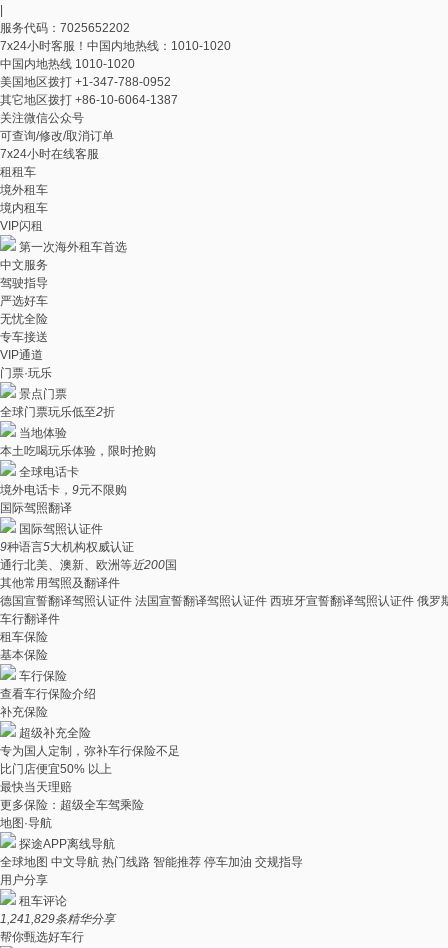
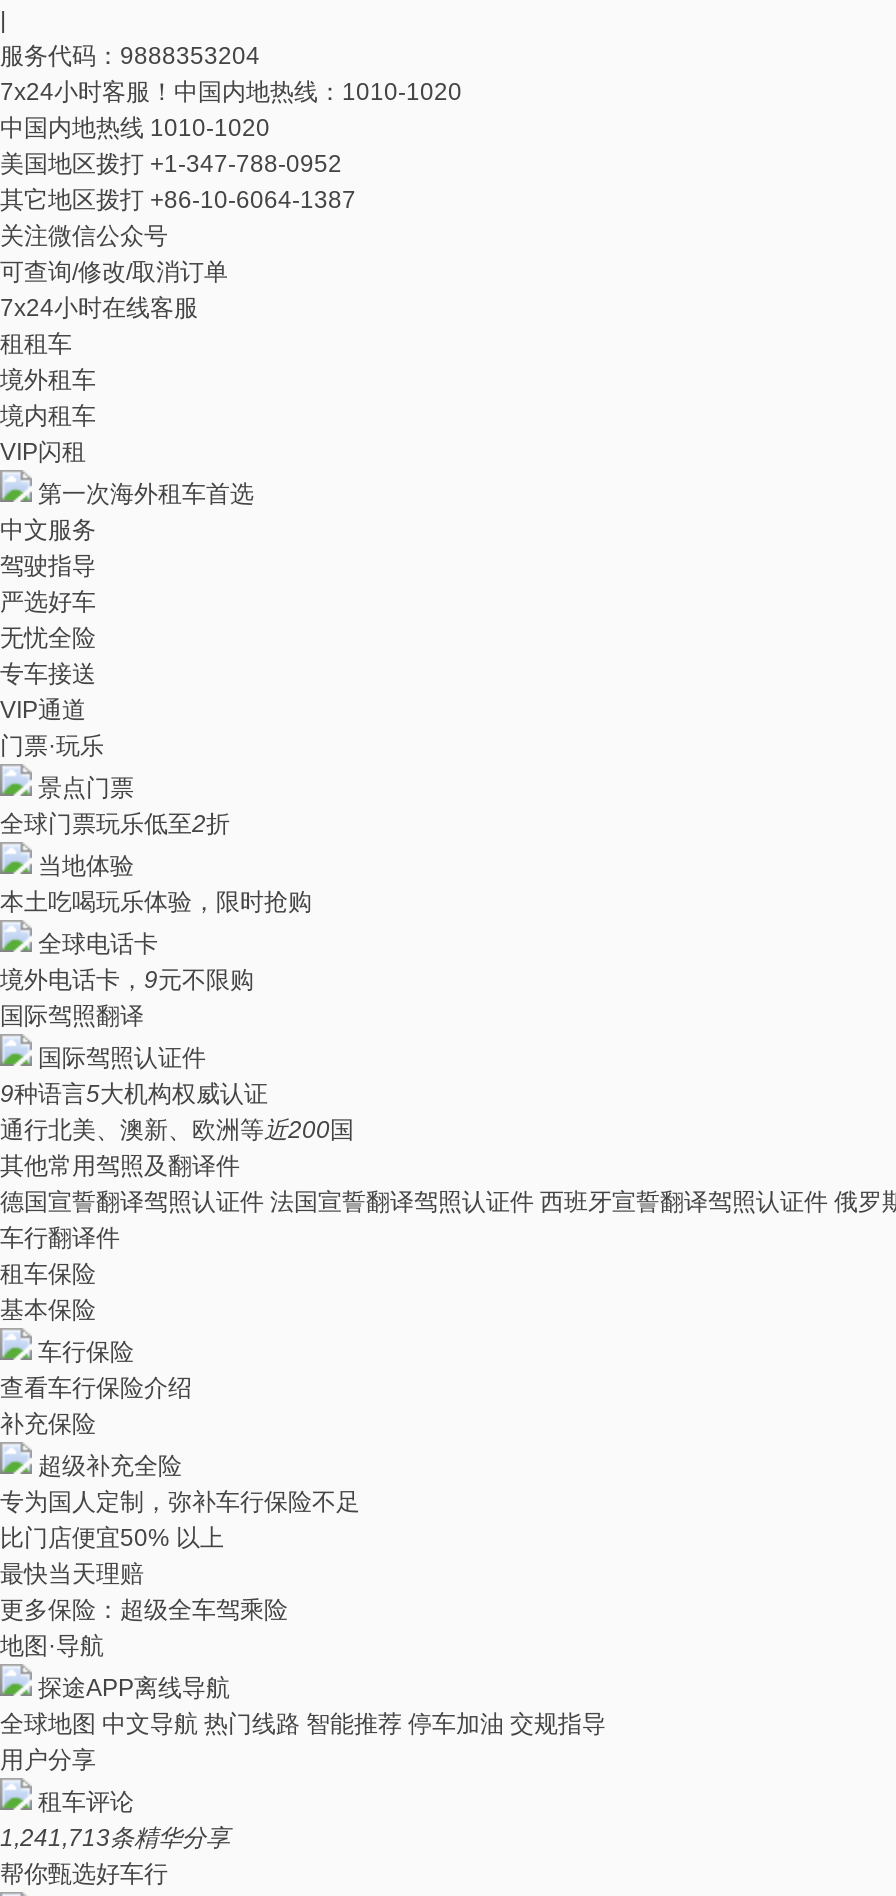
- 服务代码：7025652202
+ 服务代码：9888353204

- 1,241,829条精华分享
+ 1,241,713条精华分享
